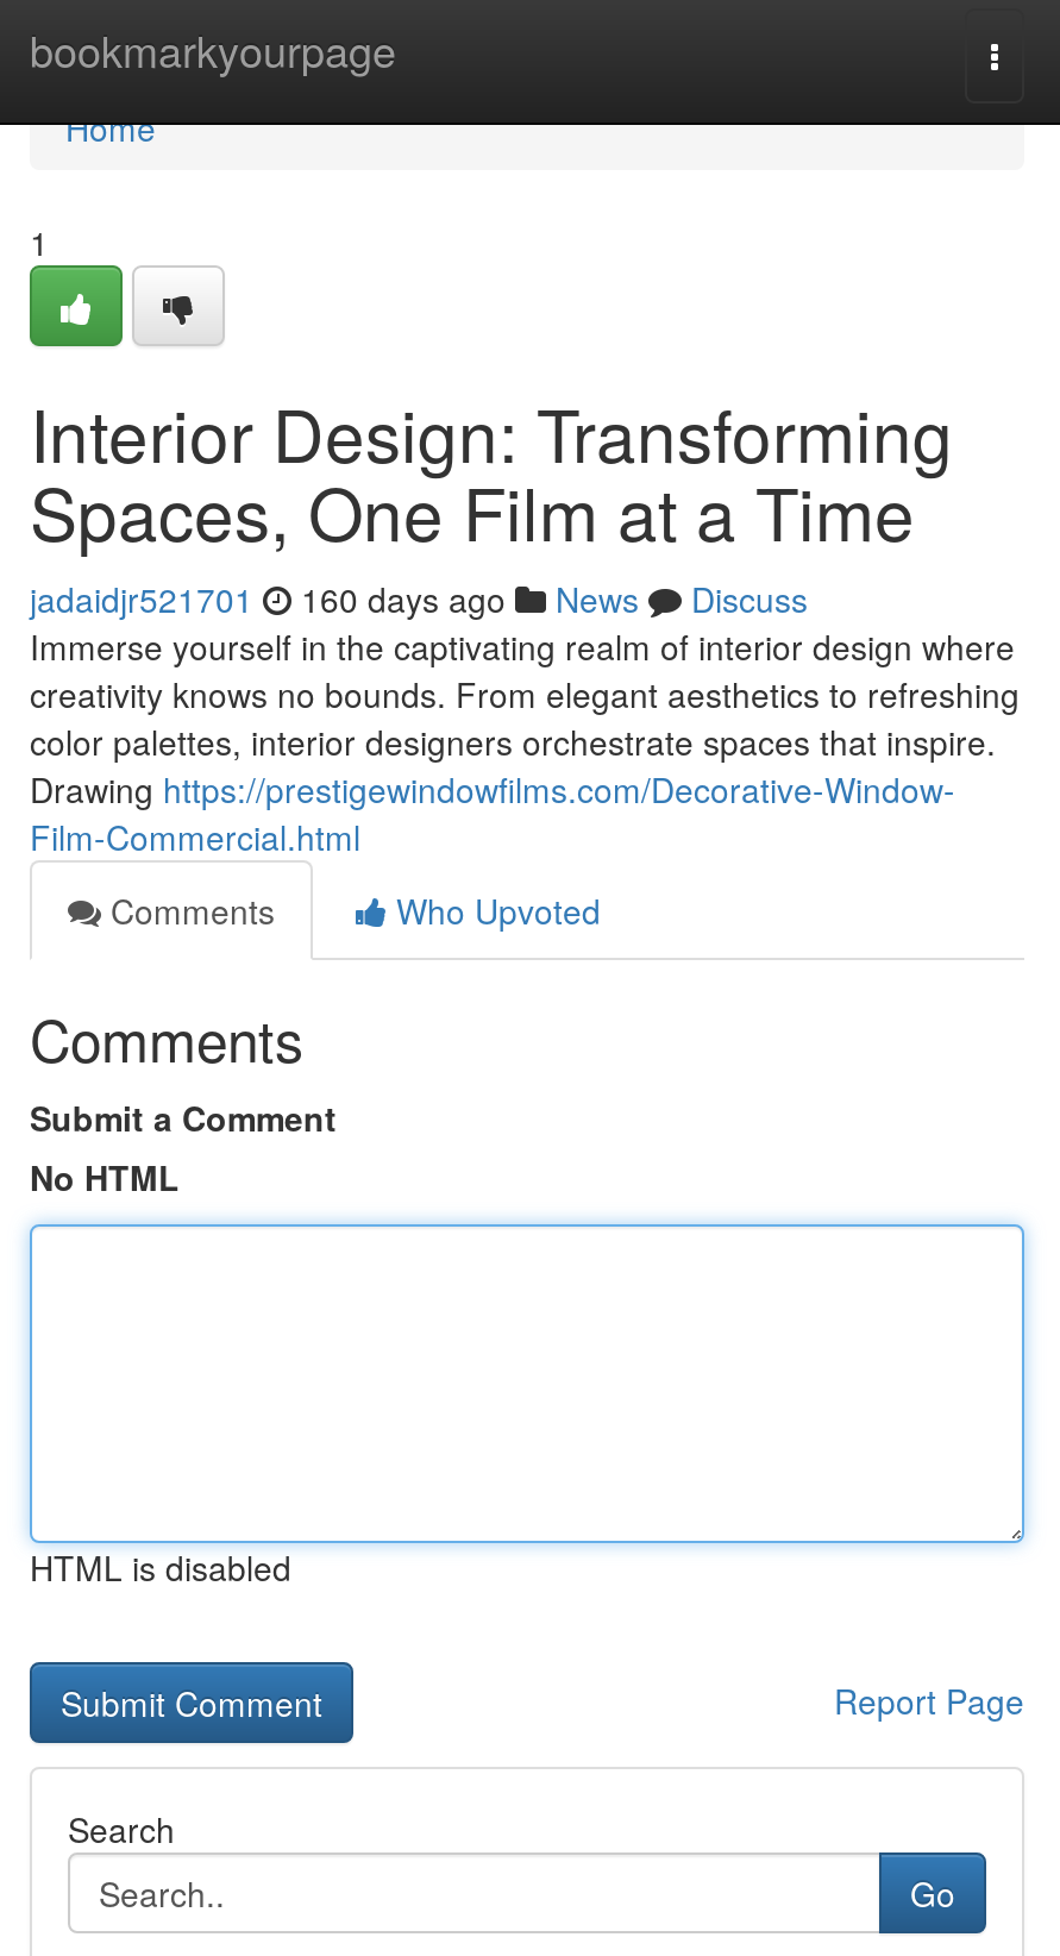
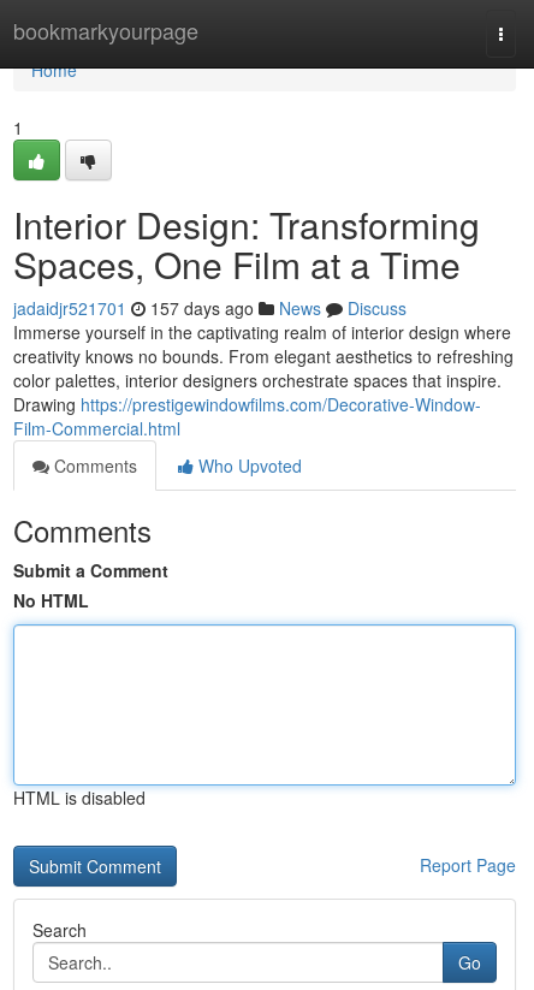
- jadaidjr521701 160 days ago News Discuss
+ jadaidjr521701 157 days ago News Discuss
